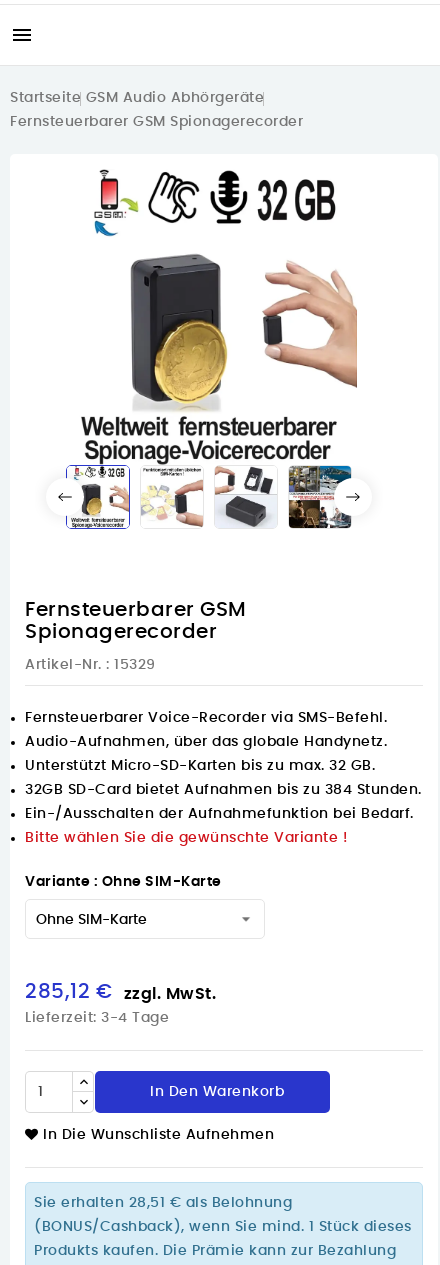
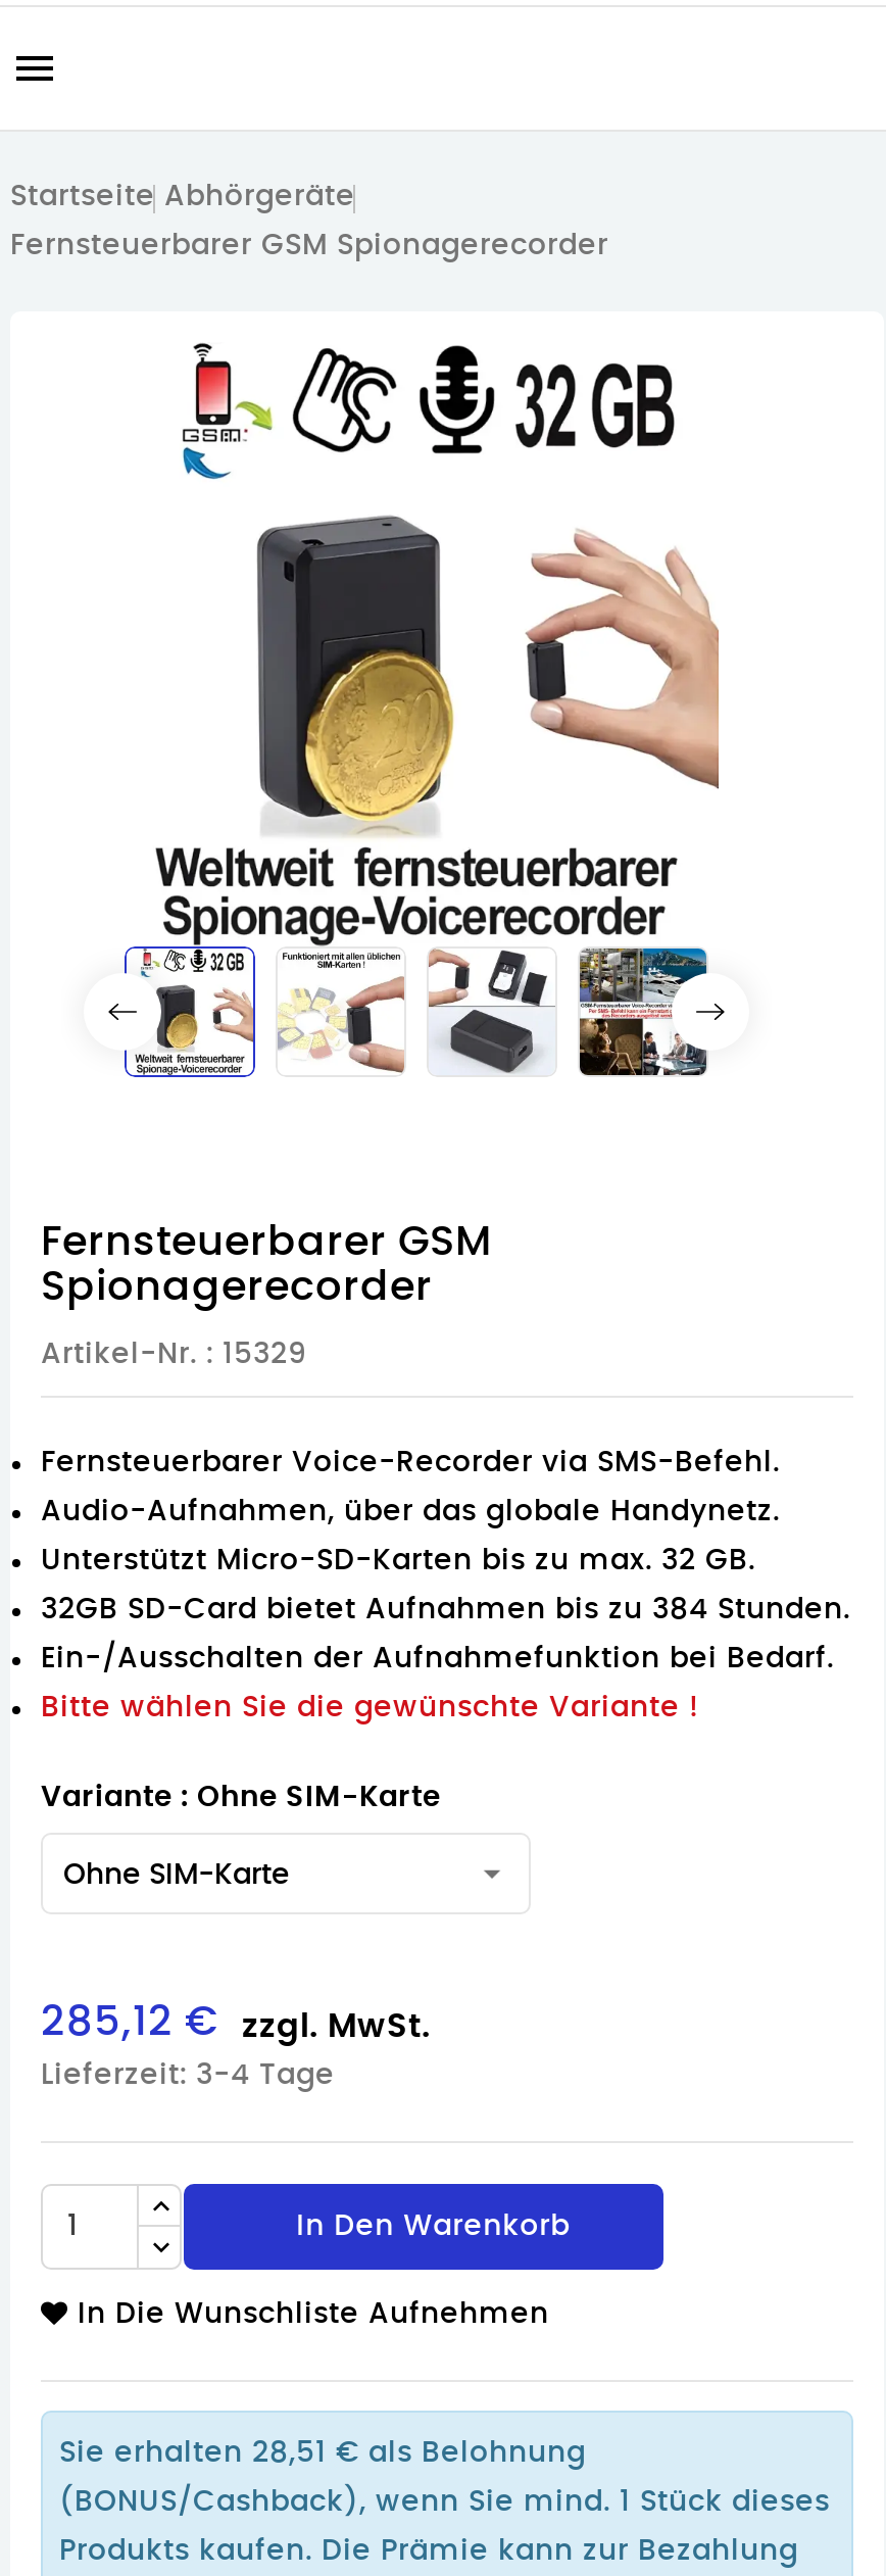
- Startseite GSM Audio Abhörgeräte
+ Startseite Abhörgeräte
